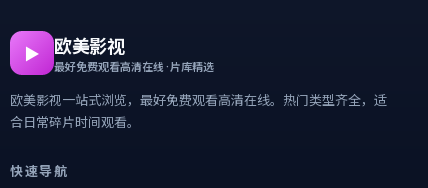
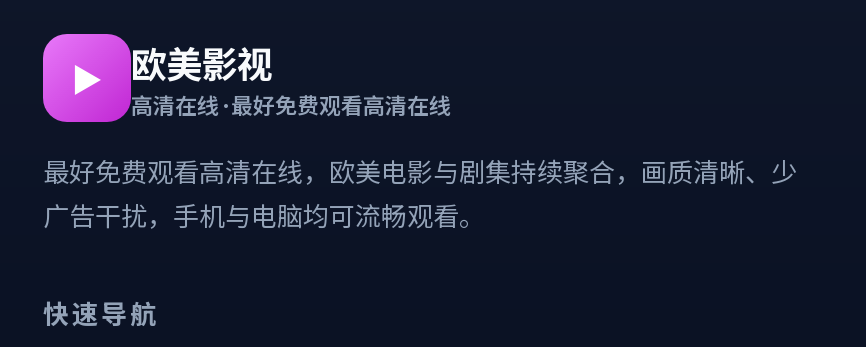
- 最好免费观看高清在线 · 片库精选
+ 高清在线 · 最好免费观看高清在线

- 欧美影视一站式浏览，最好免费观看高清在线。热门类型齐全，适
- 合日常碎片时间观看。
+ 最好免费观看高清在线，欧美电影与剧集持续聚合，画质清晰、少
+ 广告干扰，手机与电脑均可流畅观看。
